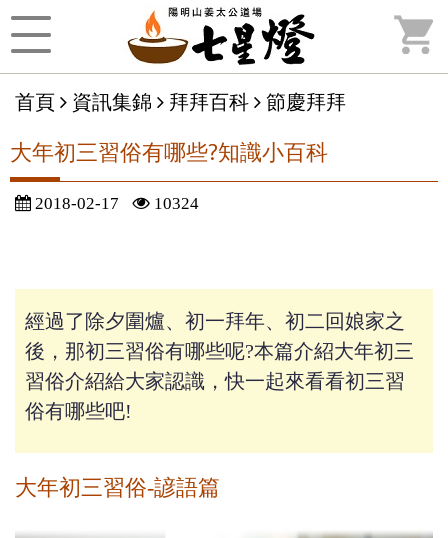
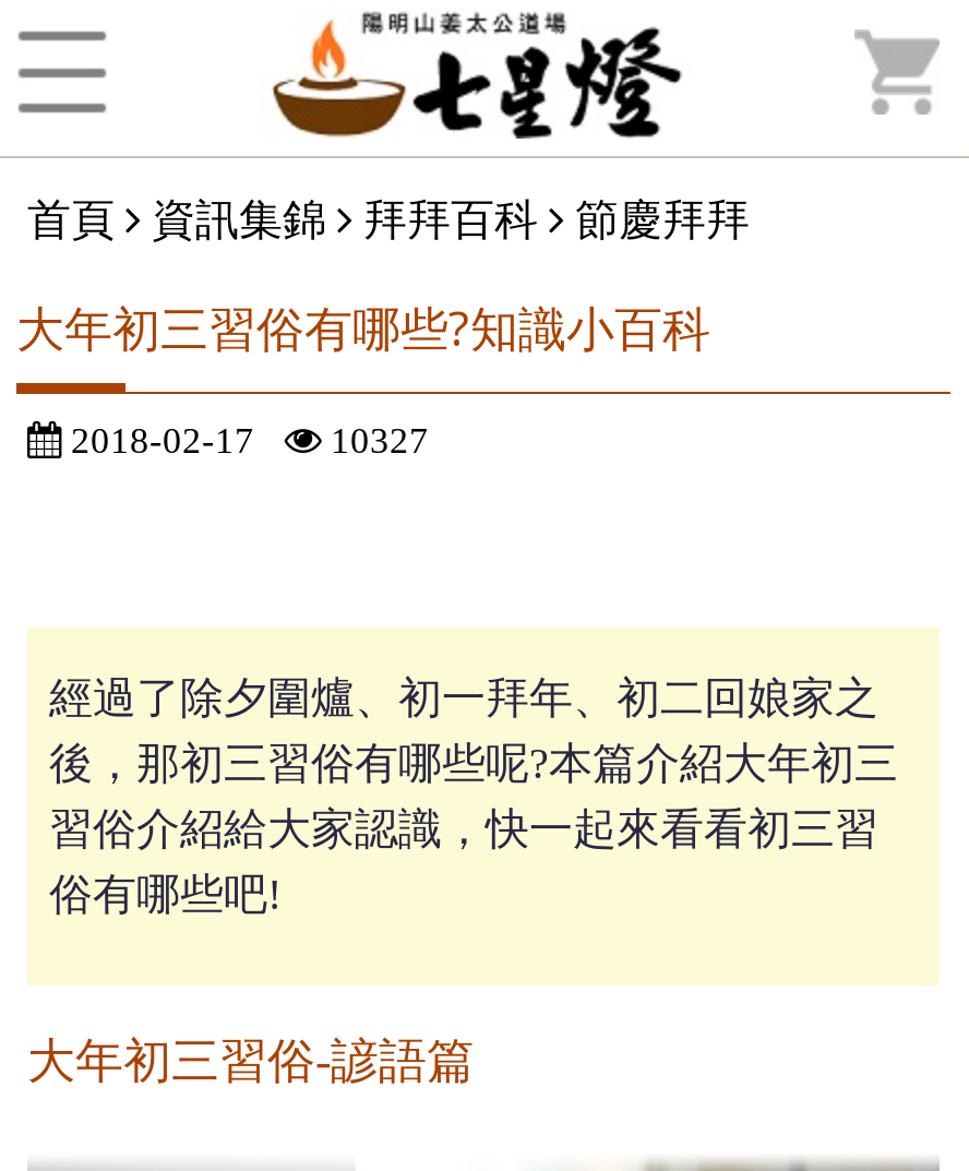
- 2018-02-17 10324
+ 2018-02-17 10327
